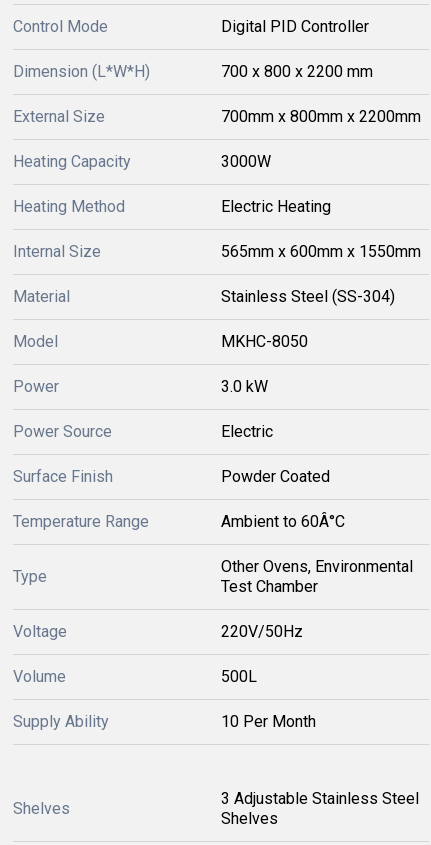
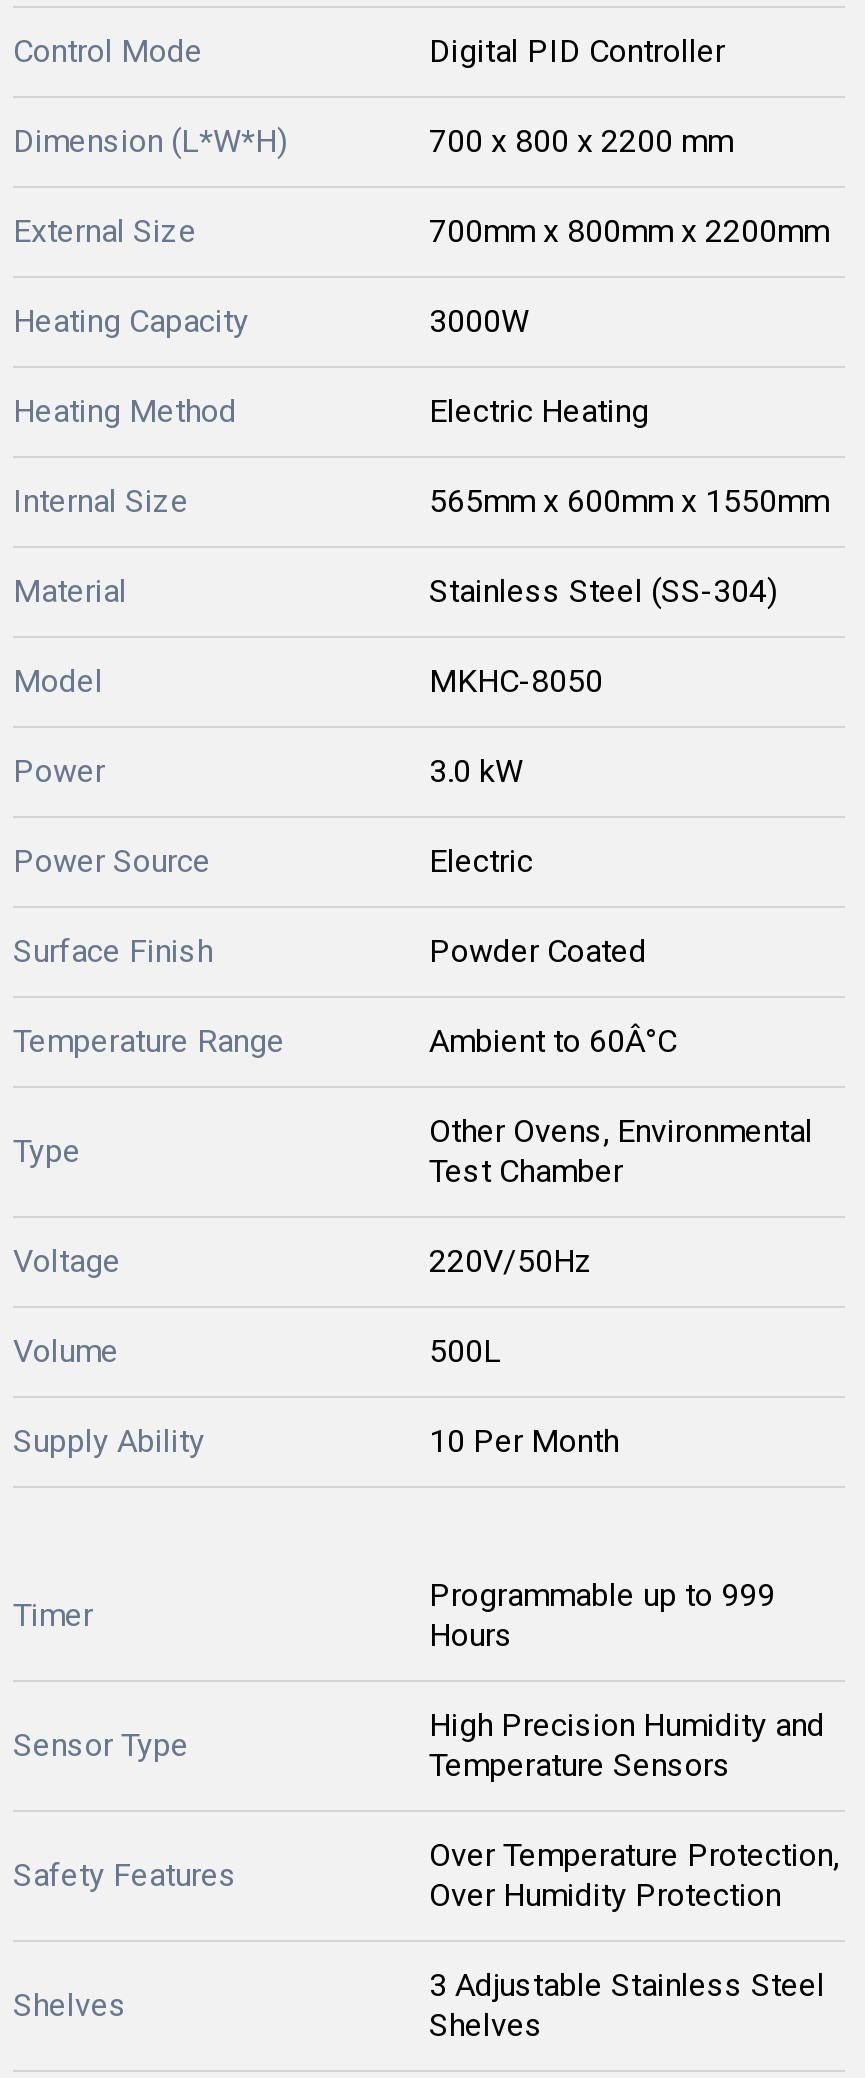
+ Timer

+ Programmable up to 999
+ Hours
+ Sensor Type

+ High Precision Humidity and
+ Temperature Sensors
+ Safety Features

+ Over Temperature Protection,
+ Over Humidity Protection
